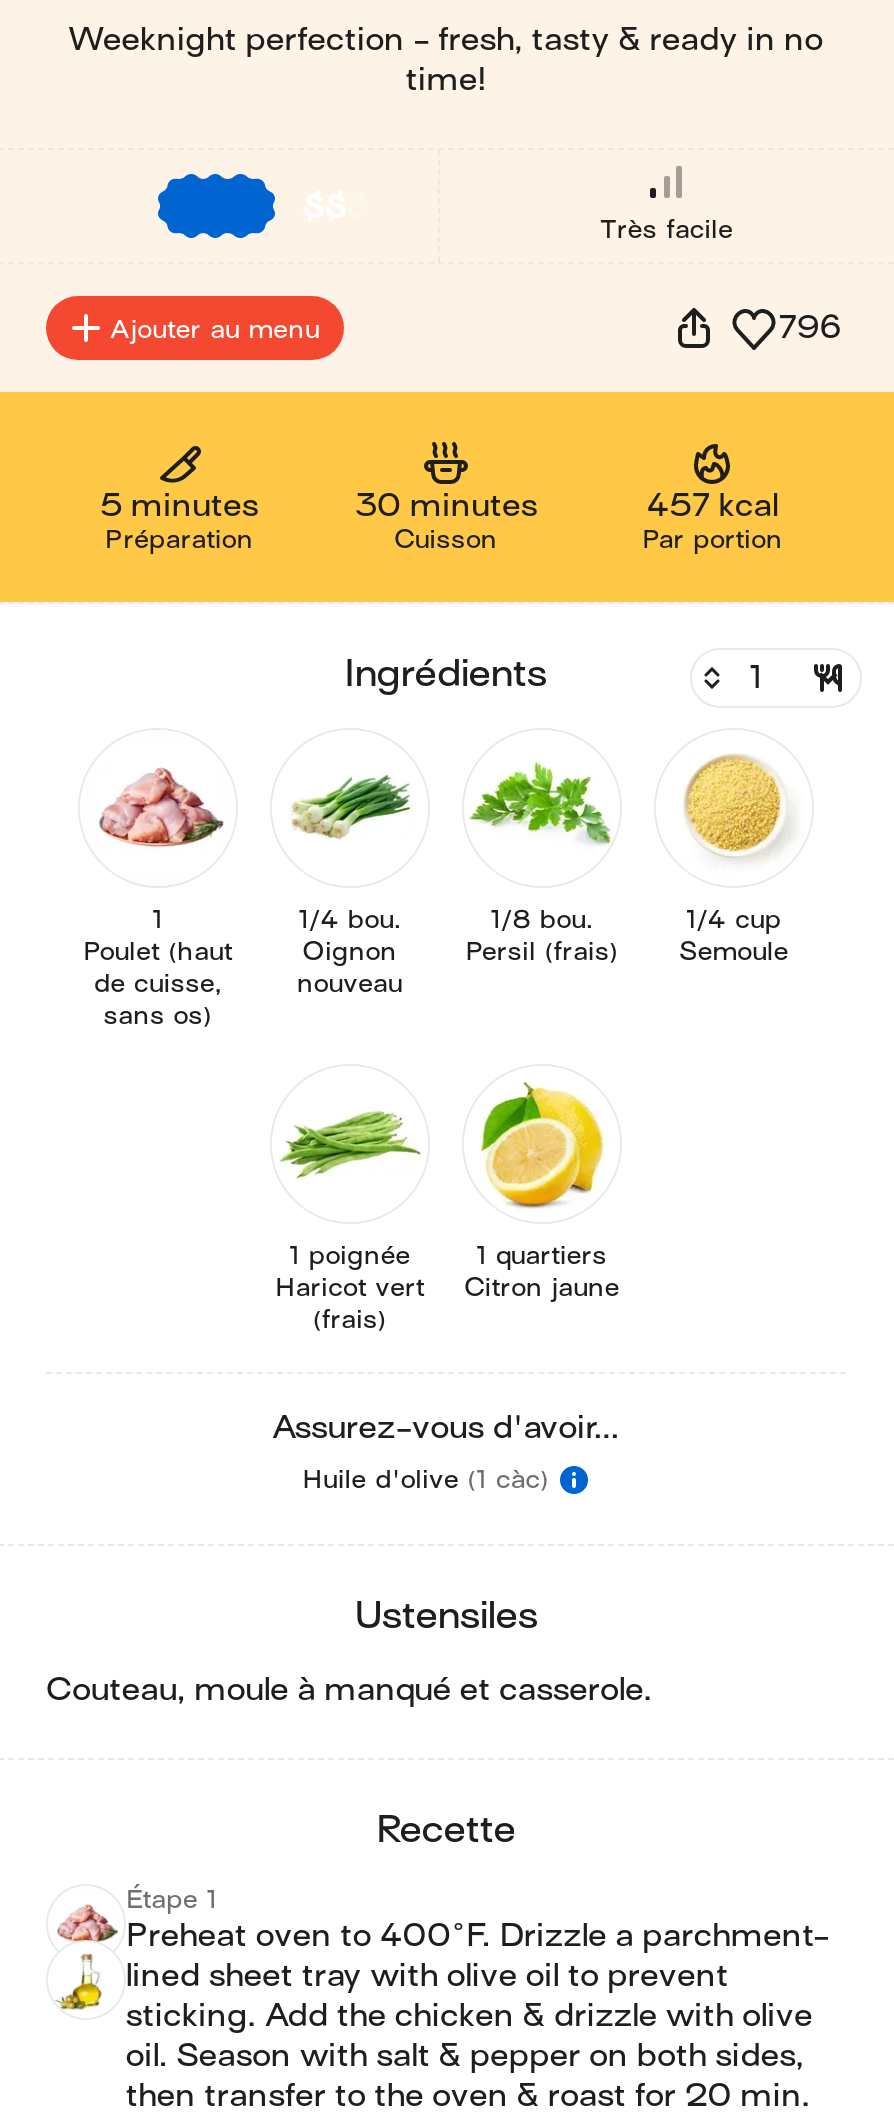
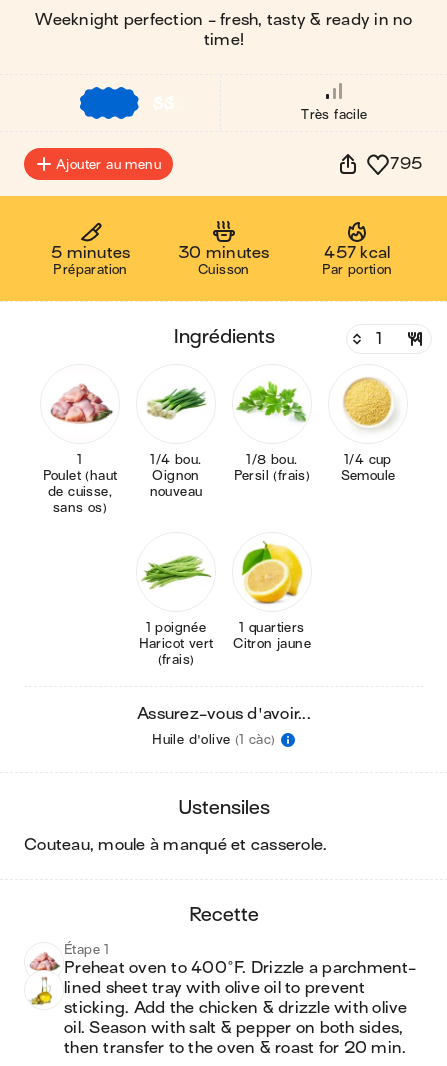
- 796
+ 795
